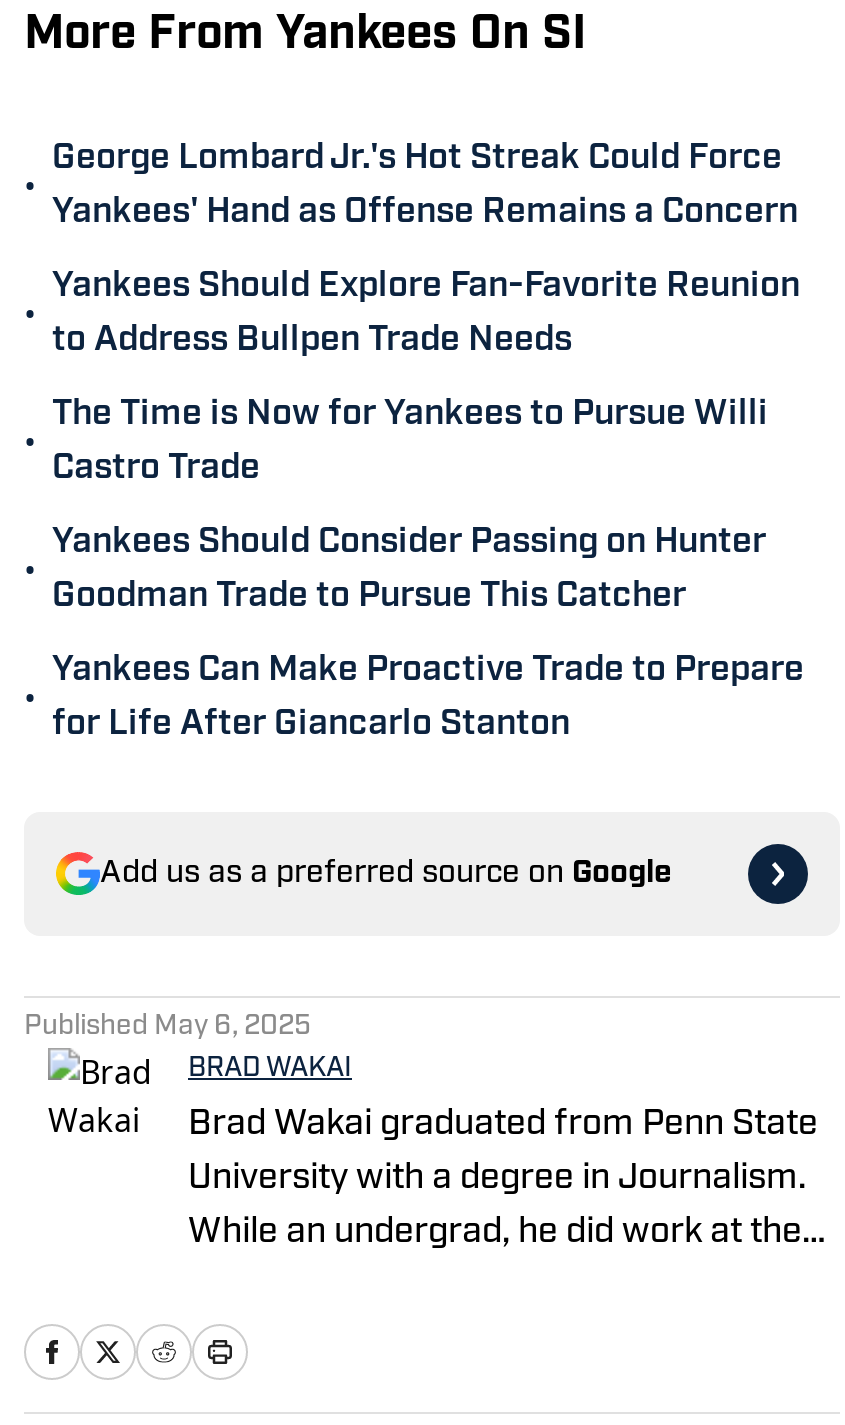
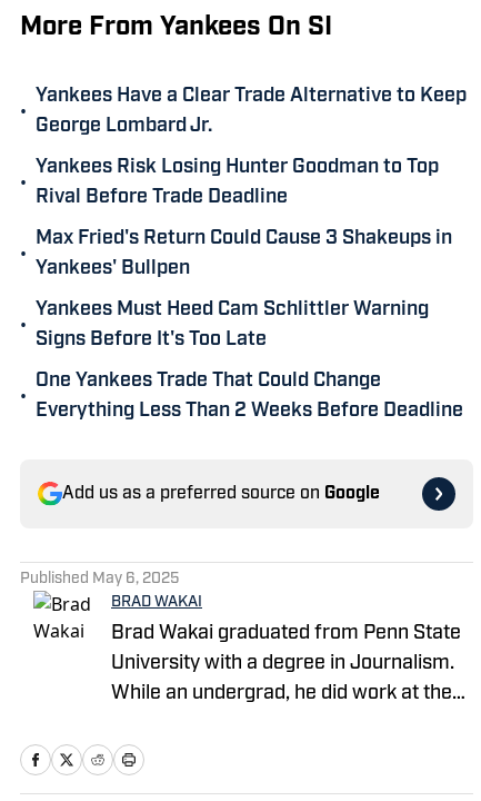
- George Lombard Jr.'s Hot Streak Could Force
- Yankees' Hand as Offense Remains a Concern
+ Yankees Have a Clear Trade Alternative to Keep
+ George Lombard Jr.

- Yankees Should Explore Fan-Favorite Reunion
- to Address Bullpen Trade Needs
+ Yankees Risk Losing Hunter Goodman to Top
+ Rival Before Trade Deadline

- The Time is Now for Yankees to Pursue Willi
- Castro Trade
+ Max Fried's Return Could Cause 3 Shakeups in
+ Yankees' Bullpen

- Yankees Should Consider Passing on Hunter
- Goodman Trade to Pursue This Catcher
+ Yankees Must Heed Cam Schlittler Warning
+ Signs Before It's Too Late

- Yankees Can Make Proactive Trade to Prepare
- for Life After Giancarlo Stanton
+ One Yankees Trade That Could Change
+ Everything Less Than 2 Weeks Before Deadline
